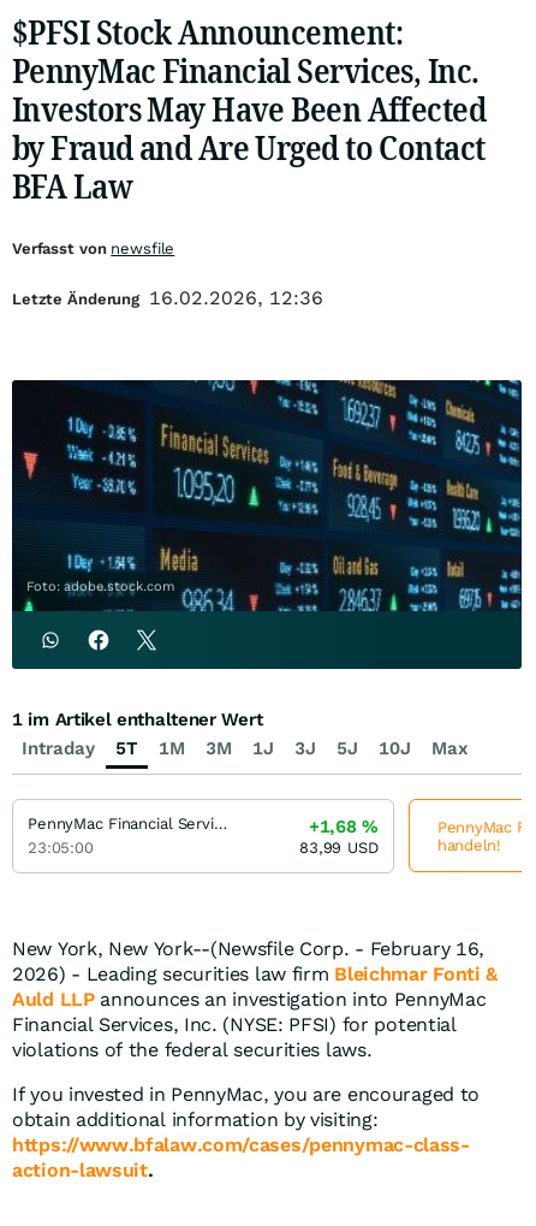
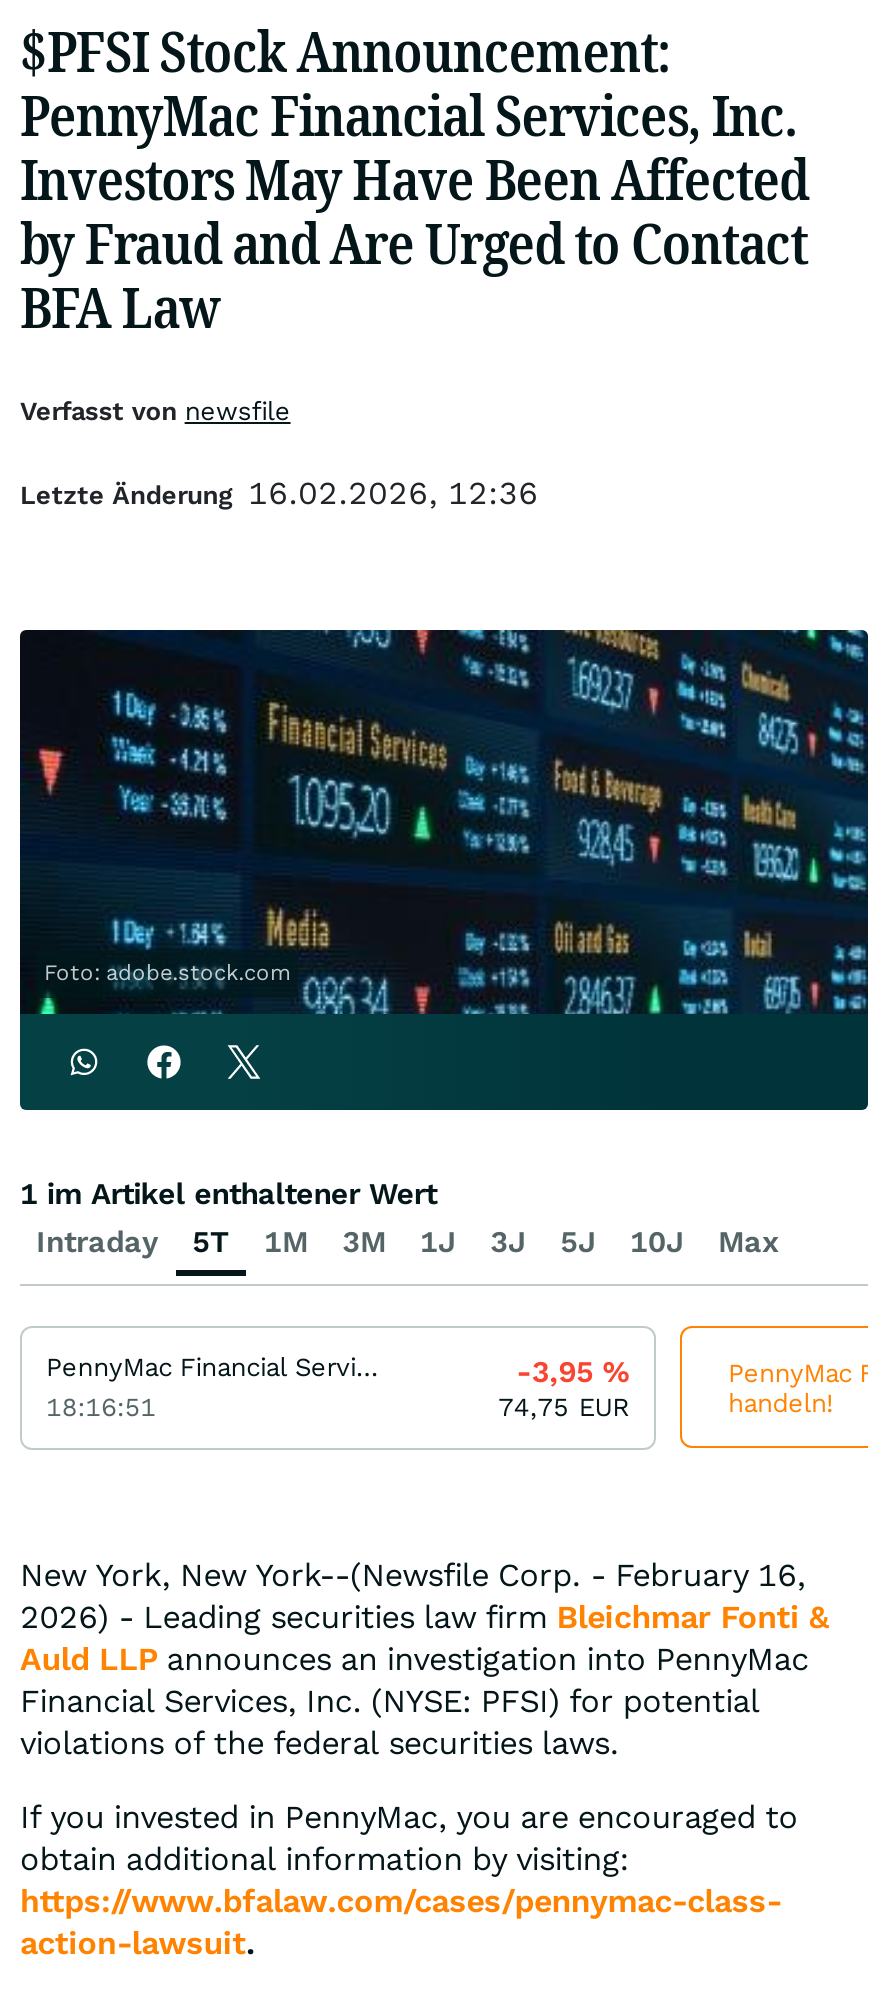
- +1,68%
- 83,99 USD
+ -3,95%
+ 74,75 EUR

- 23:05:00
+ 18:16:51
